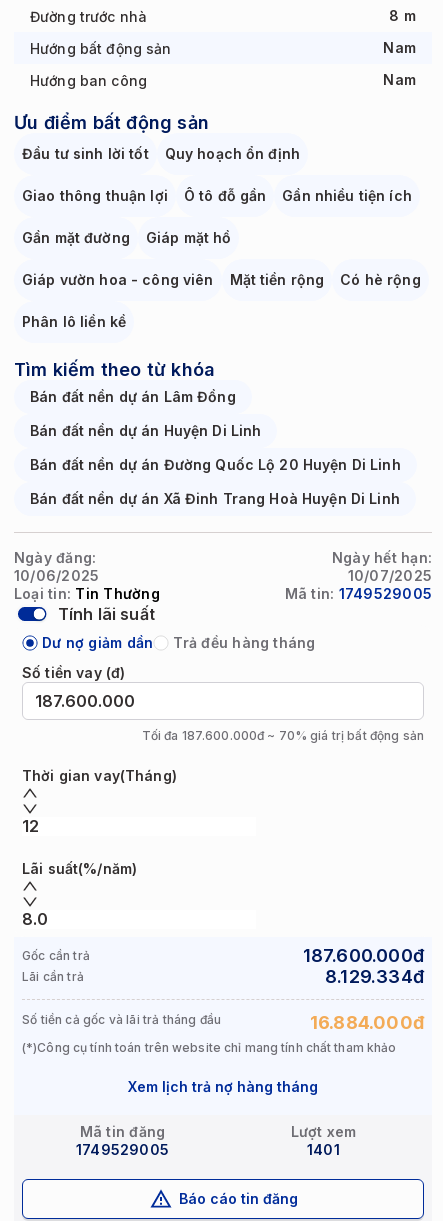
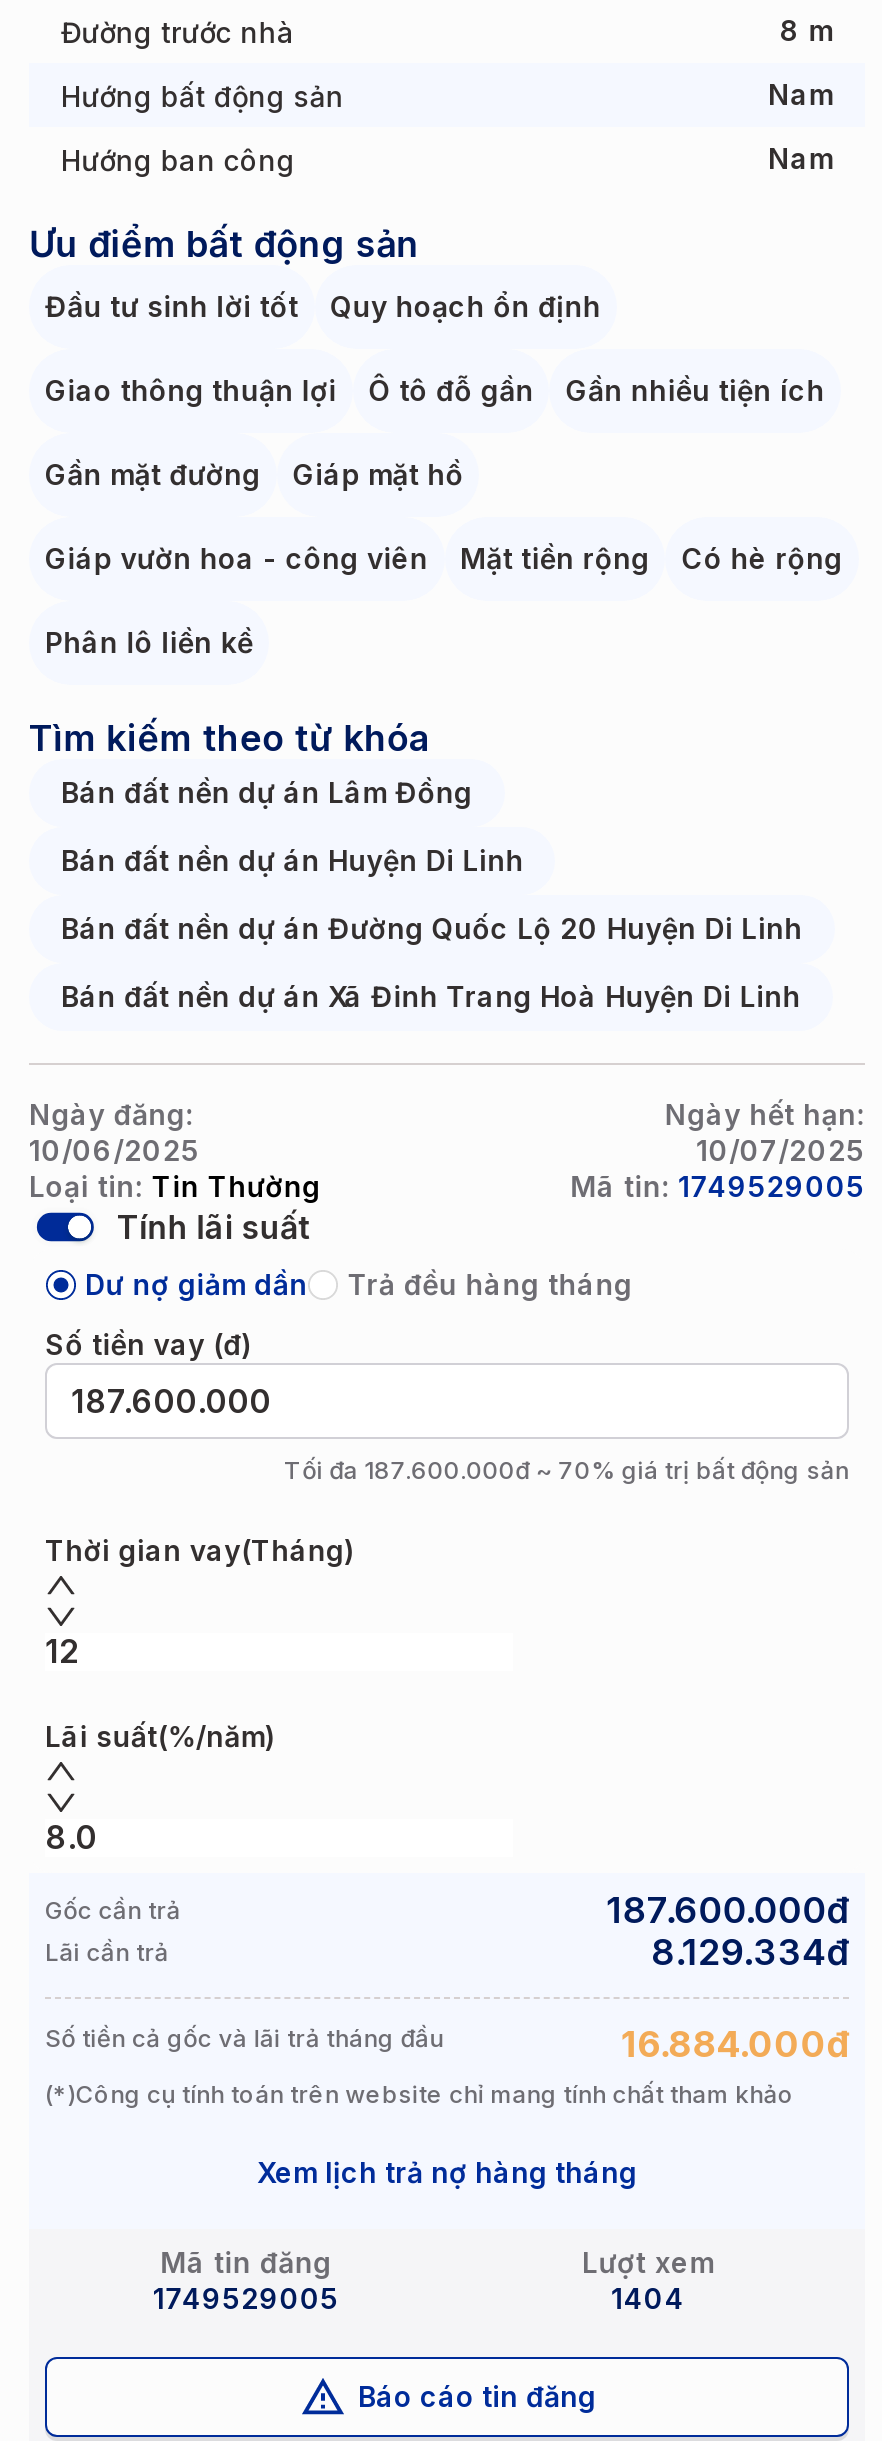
- 1401
+ 1404
